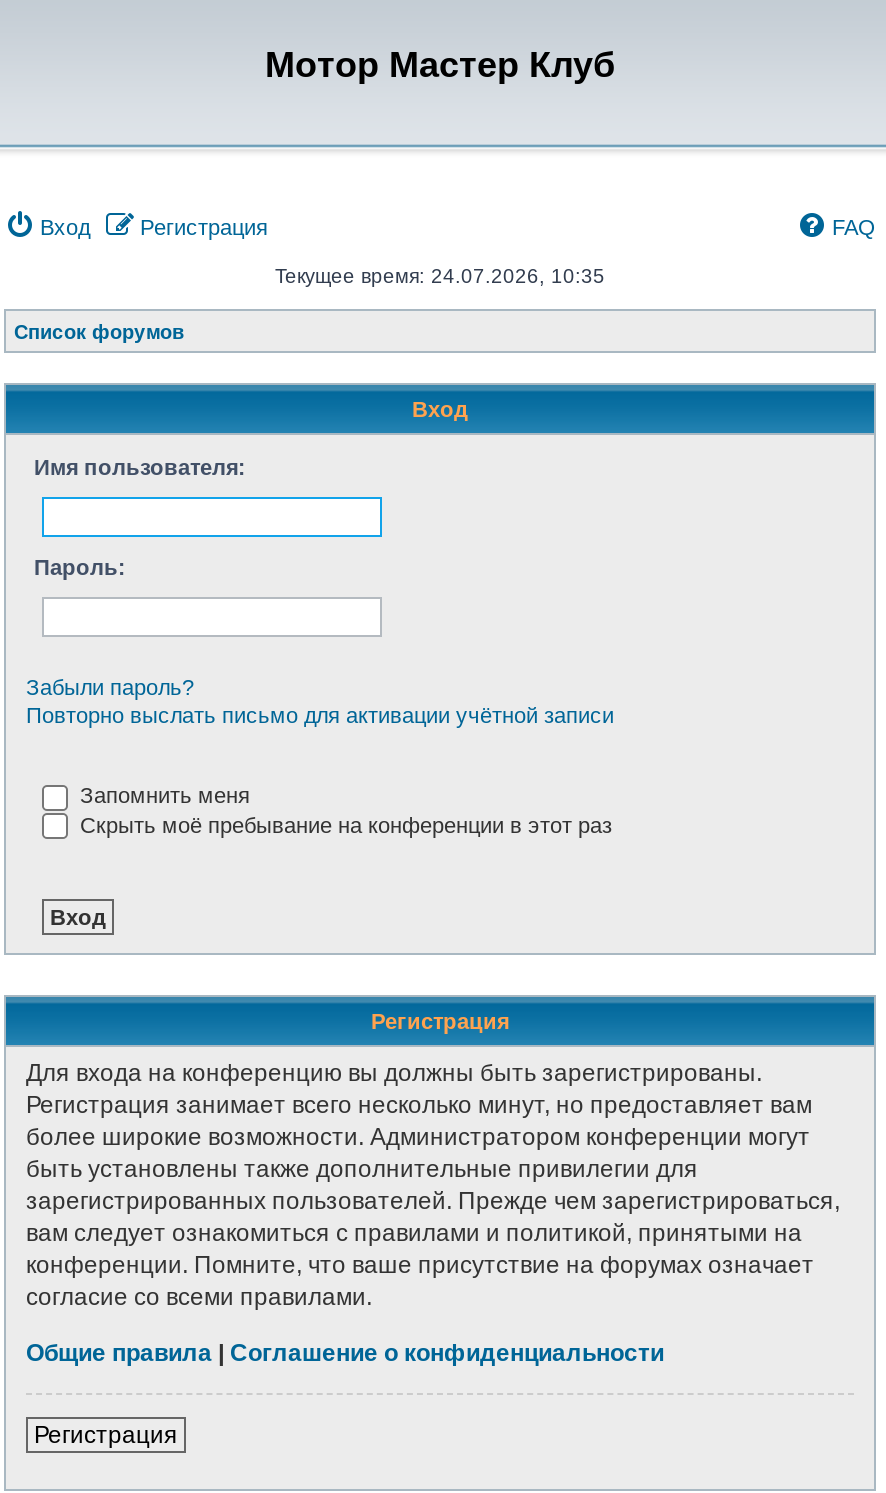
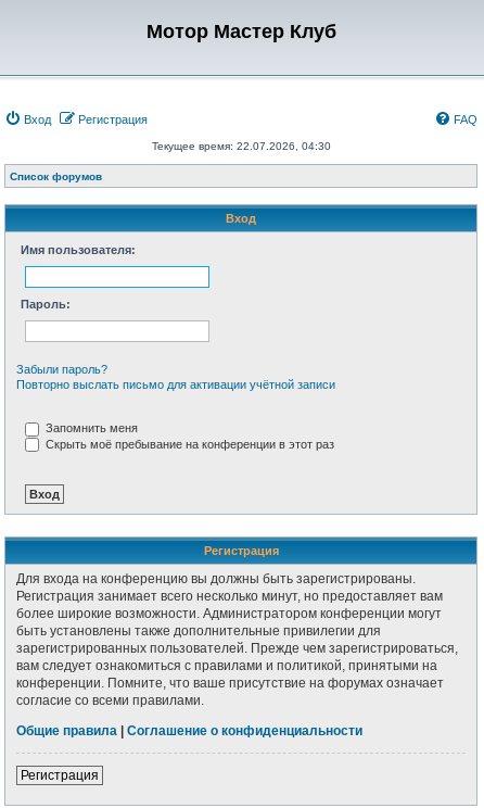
- Текущее время: 24.07.2026, 10:35
+ Текущее время: 22.07.2026, 04:30
